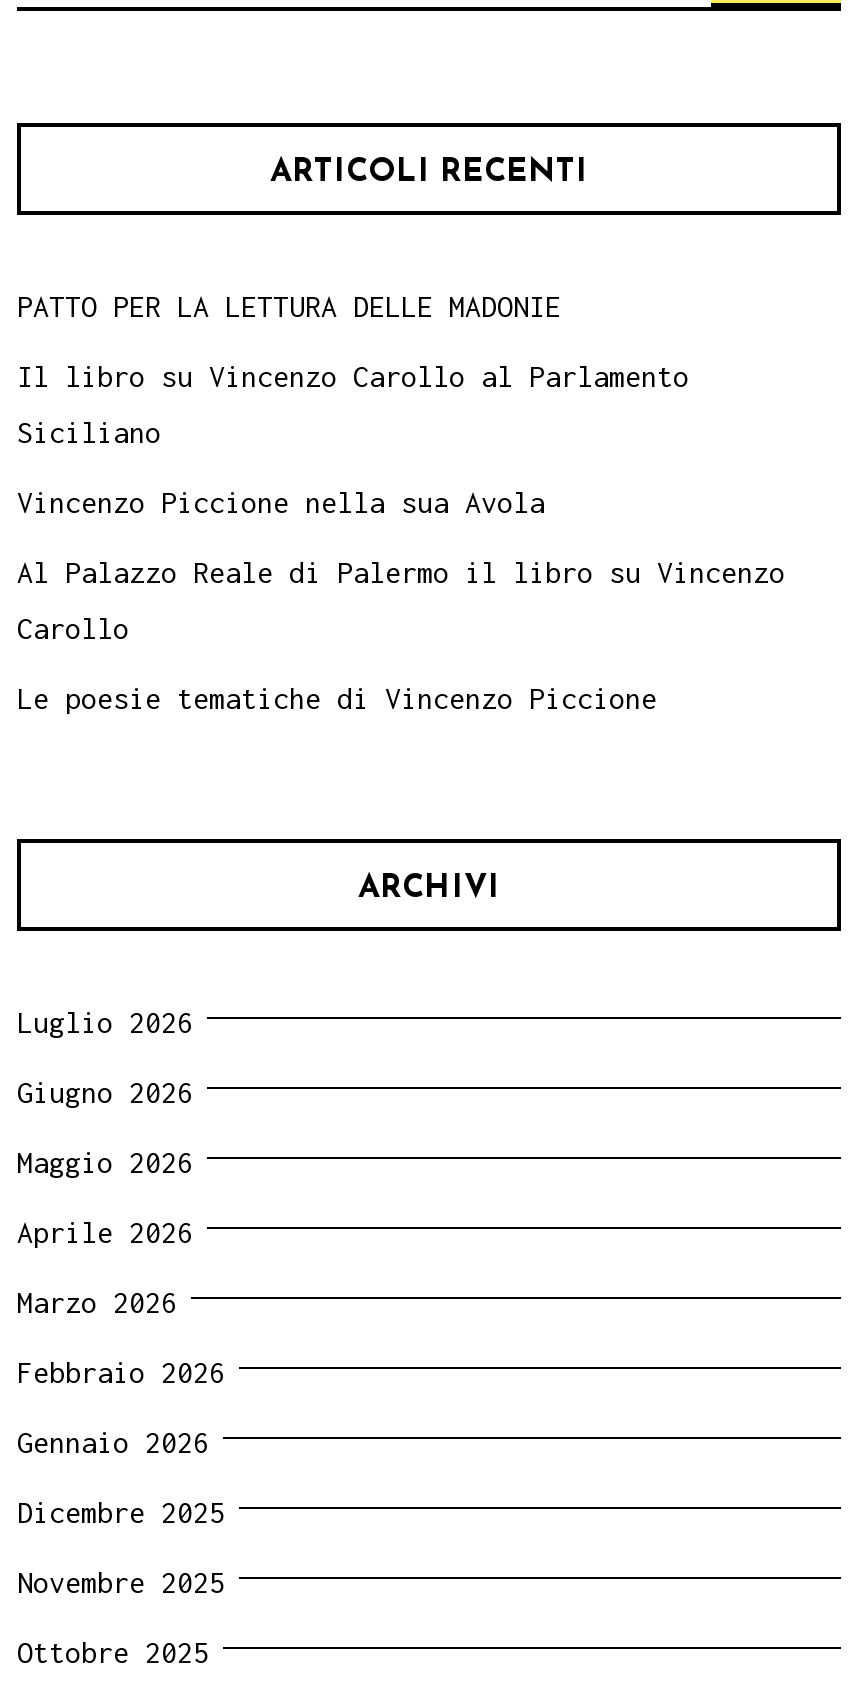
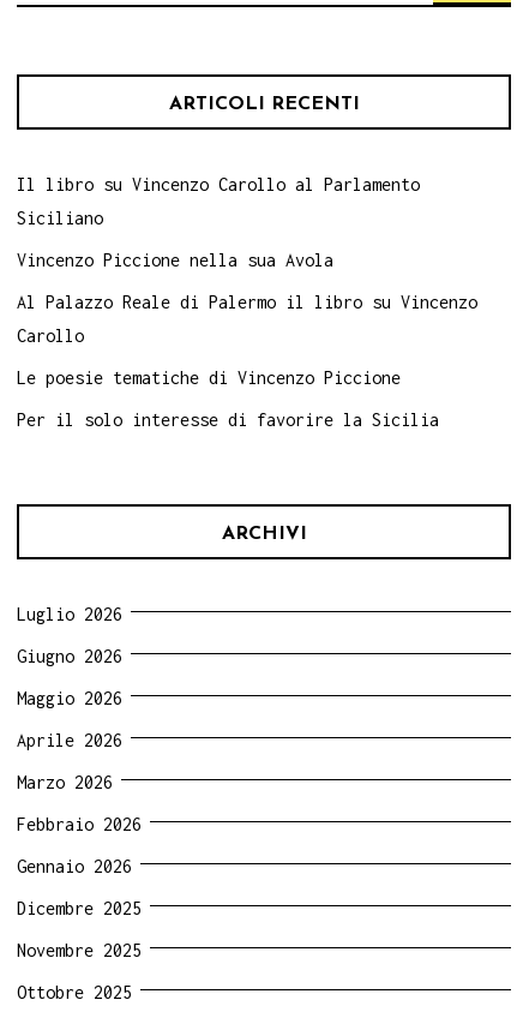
- PATTO PER LA LETTURA DELLE MADONIE

moved up: Il libro su Vincenzo Carollo al Parlamento | Siciliano | Vincenzo Piccione nella sua Avola | Al Palazzo Reale di Palermo il libro su Vincenzo | Carollo | Le poesie tematiche di Vincenzo Piccione

+ Per il solo interesse di favorire la Sicilia
